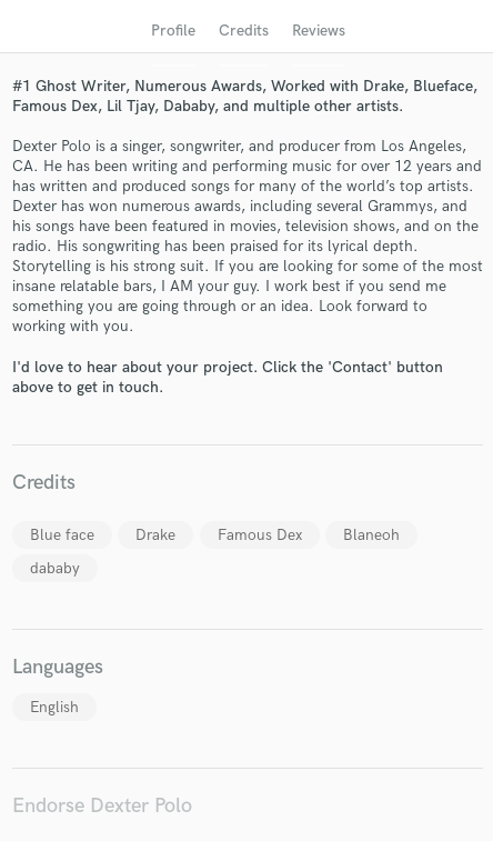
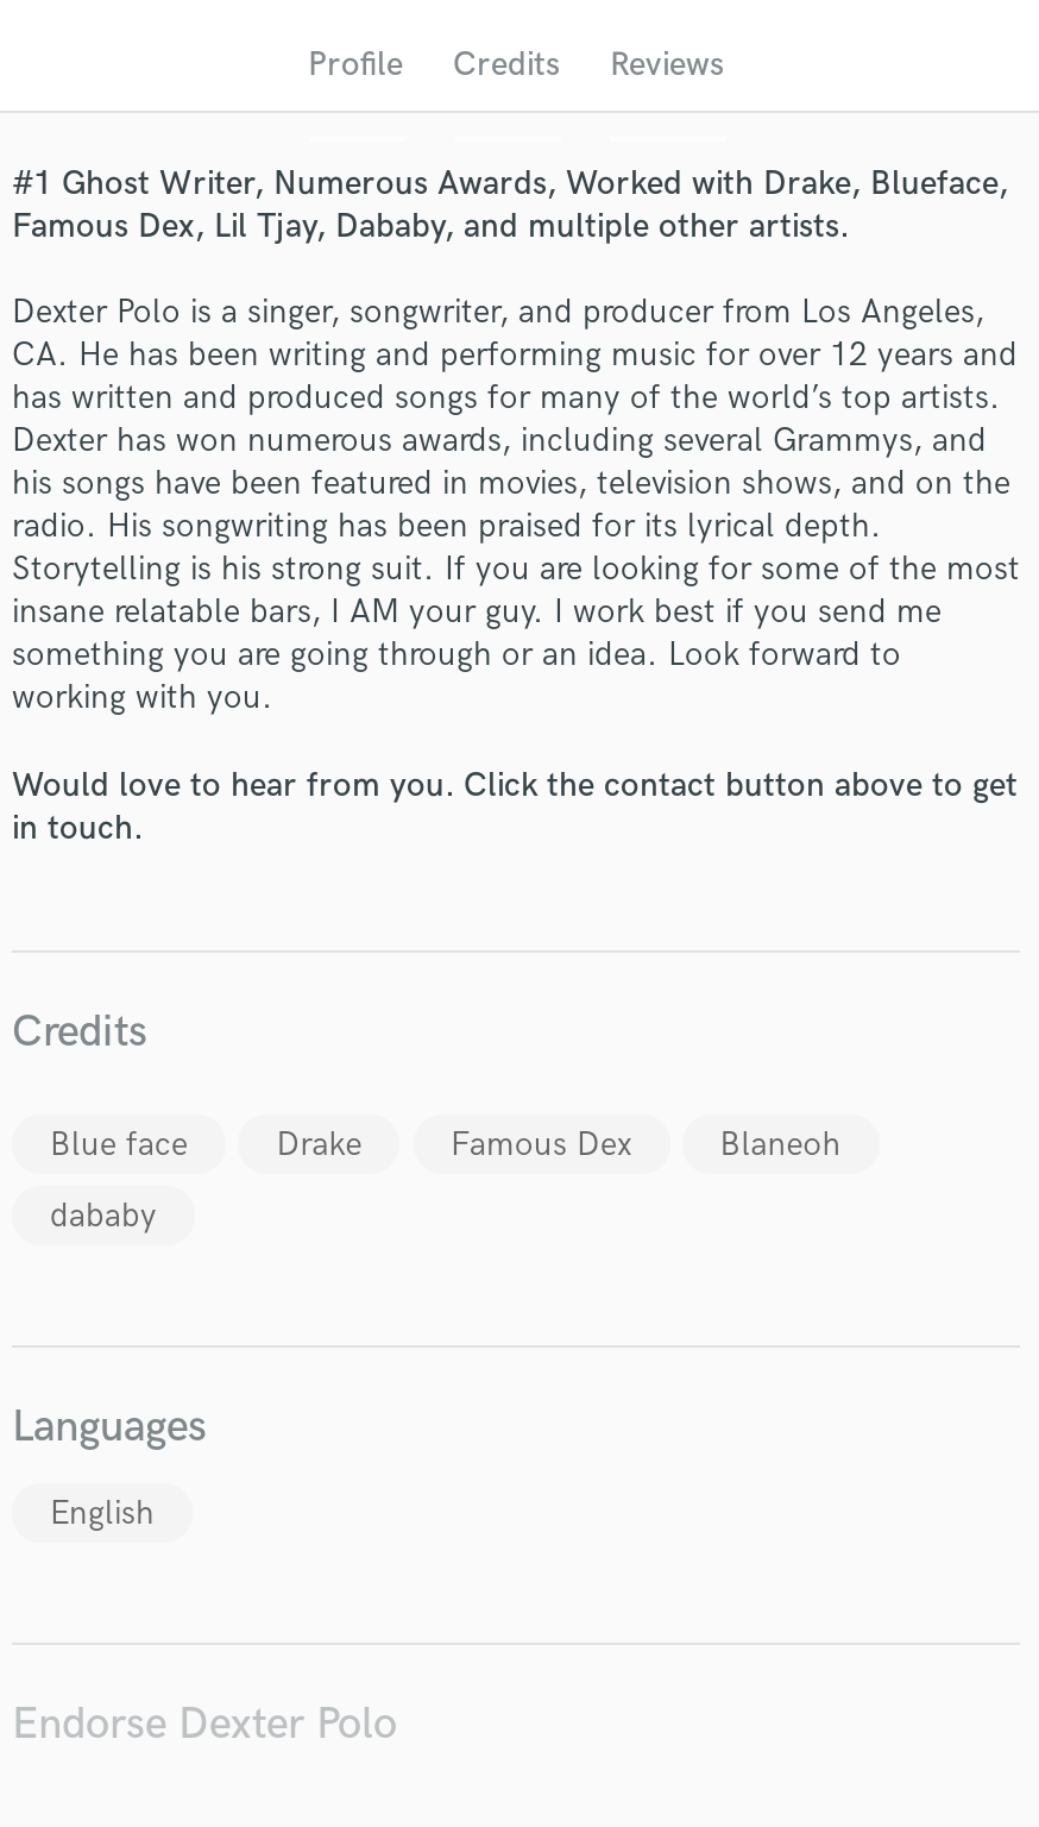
- I'd love to hear about your project. Click the 'Contact' button
- above to get in touch.
+ Would love to hear from you. Click the contact button above to get
+ in touch.
